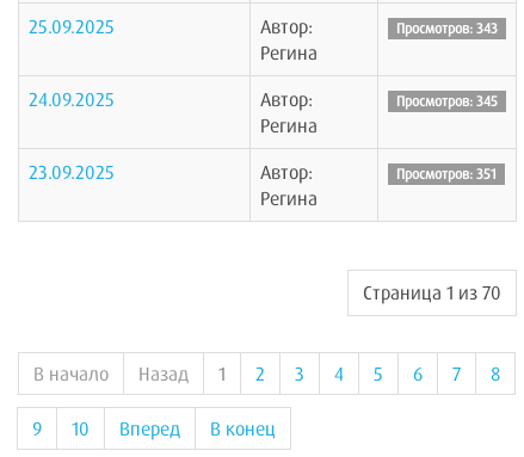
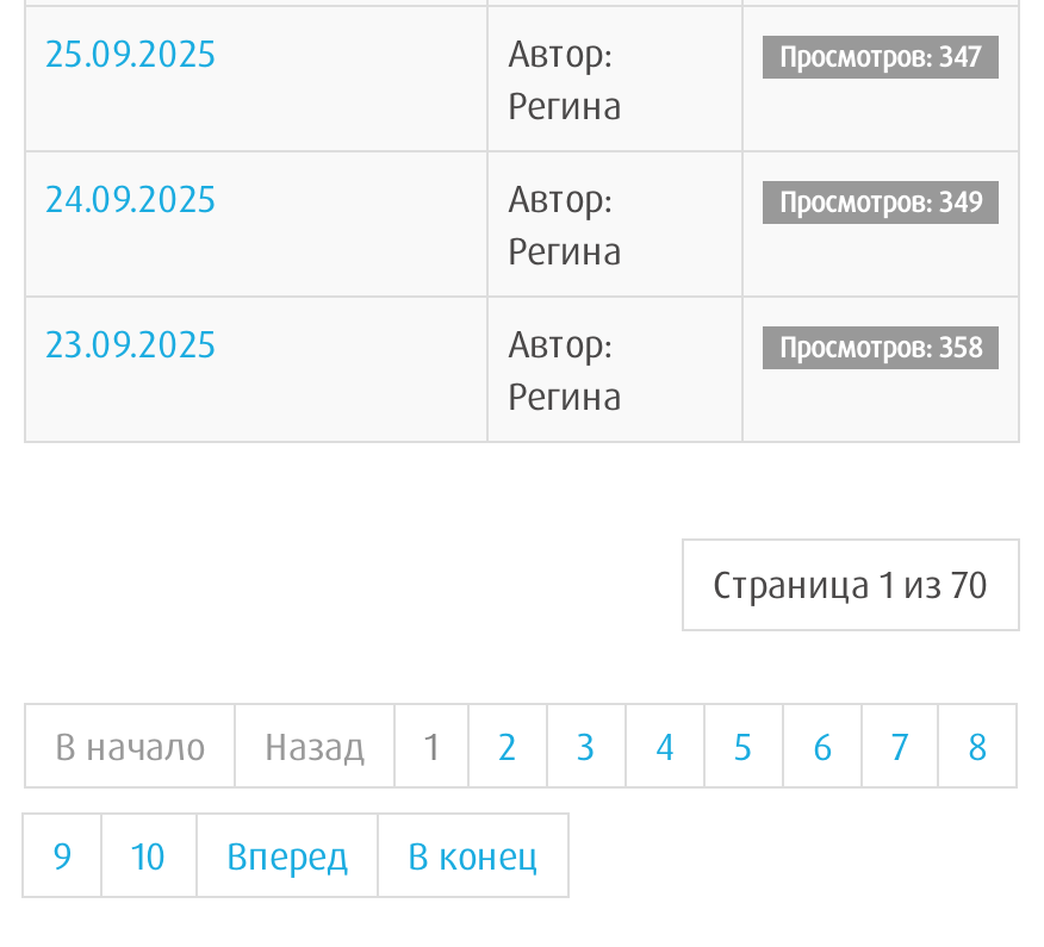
- Просмотров: 343
+ Просмотров: 347

- Просмотров: 345
+ Просмотров: 349

- Просмотров: 351
+ Просмотров: 358
